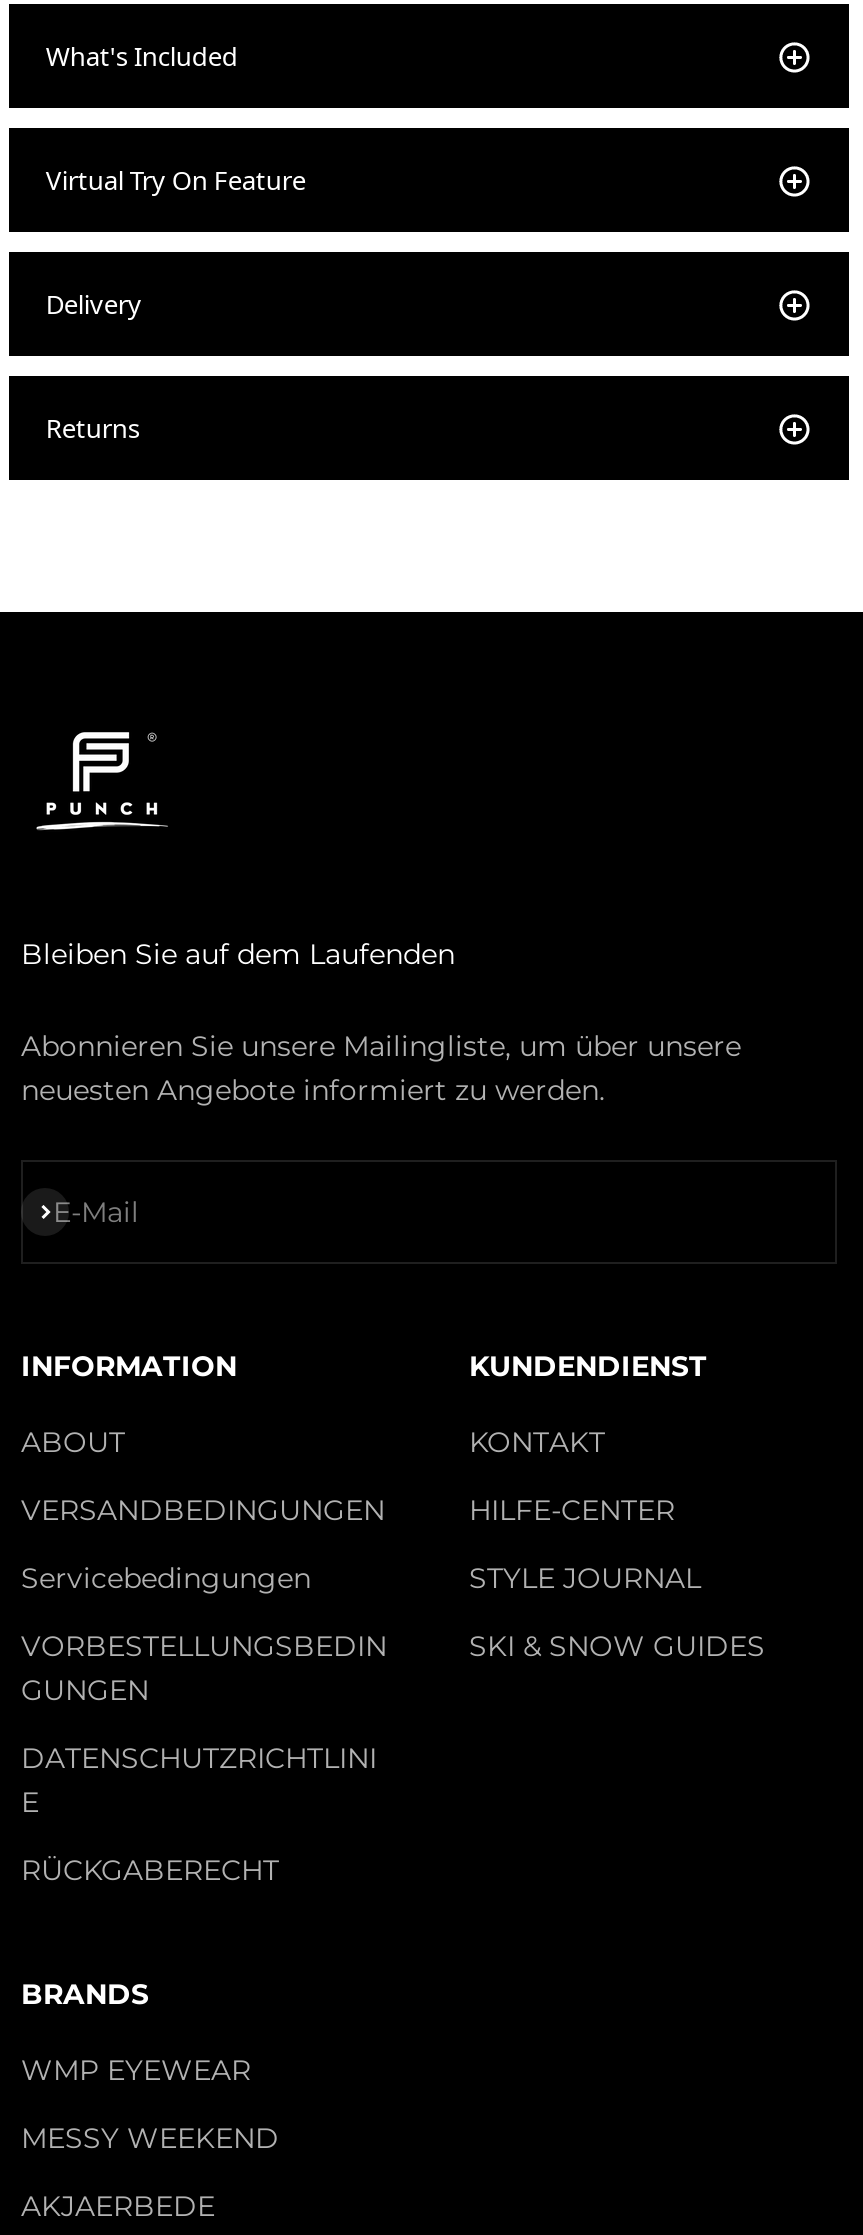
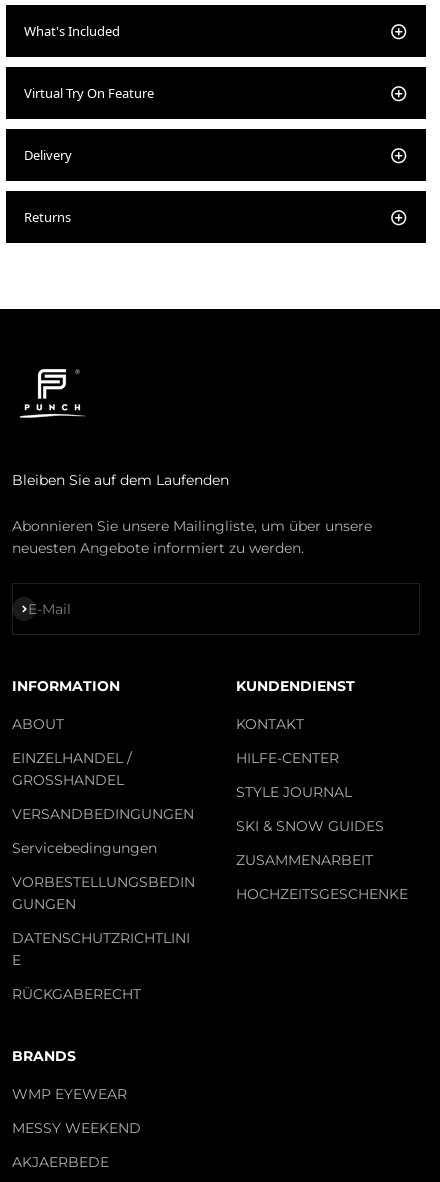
+ EINZELHANDEL /
+ GROSSHANDEL

+ ZUSAMMENARBEIT
+ HOCHZEITSGESCHENKE
